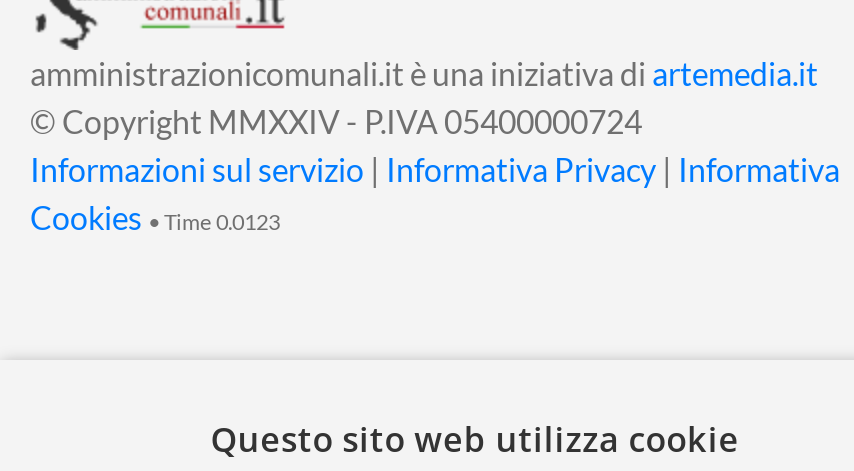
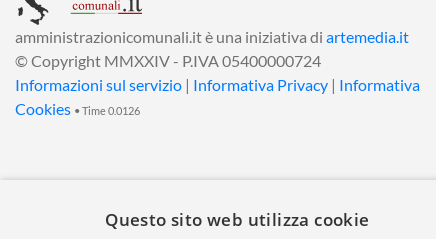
- Cookies • Time 0.0123
+ Cookies • Time 0.0126
